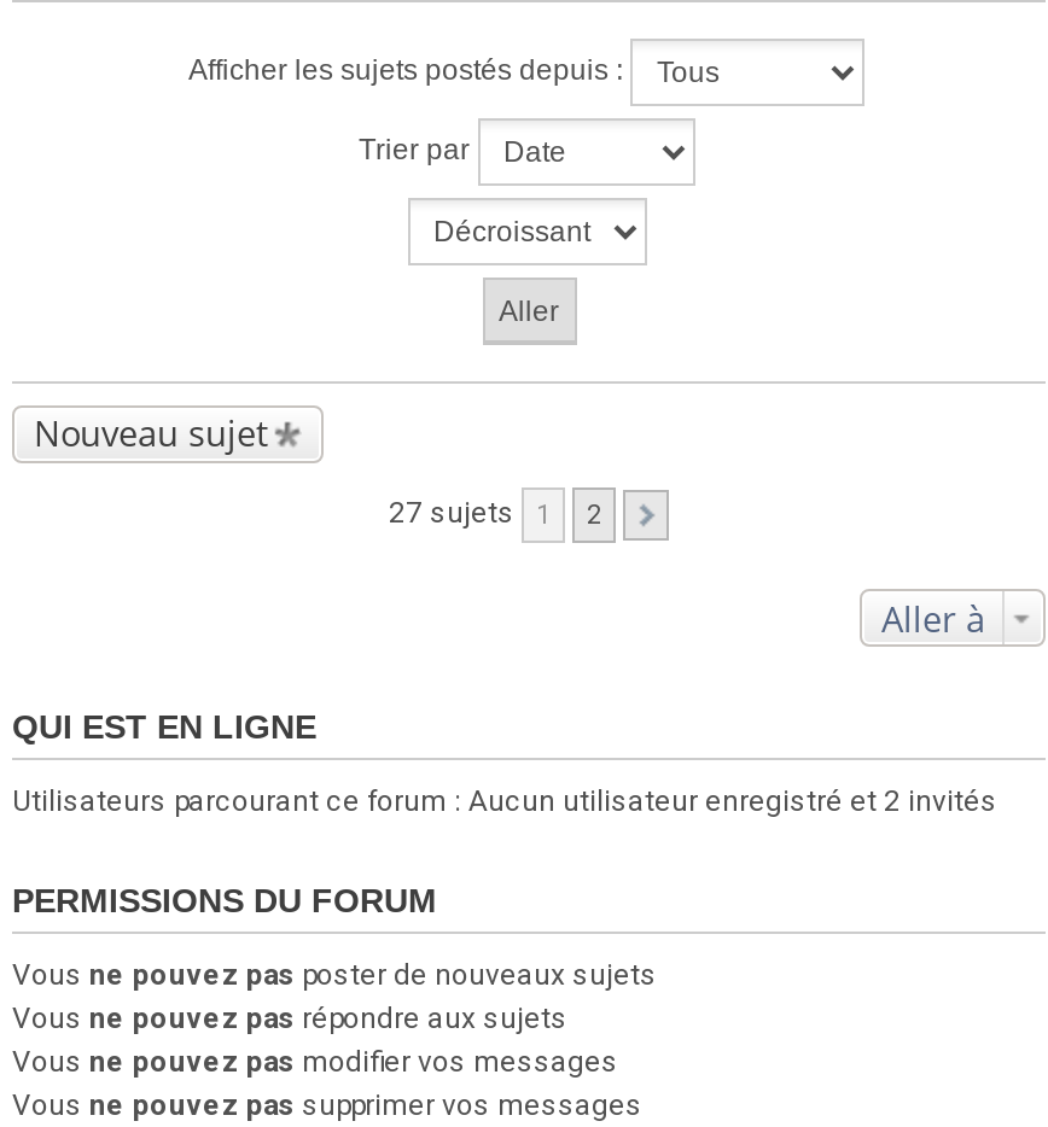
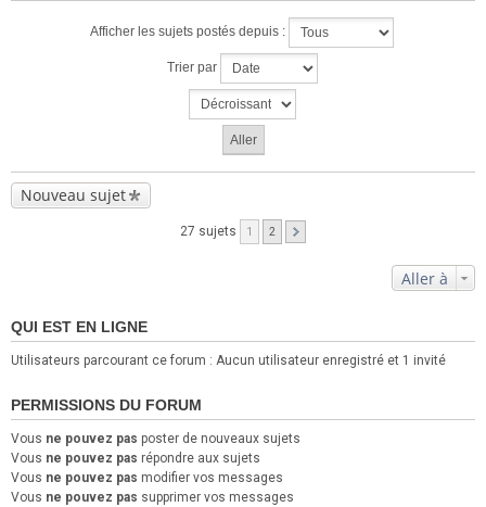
- Utilisateurs parcourant ce forum : Aucun utilisateur enregistré et 2 invités
+ Utilisateurs parcourant ce forum : Aucun utilisateur enregistré et 1 invité
